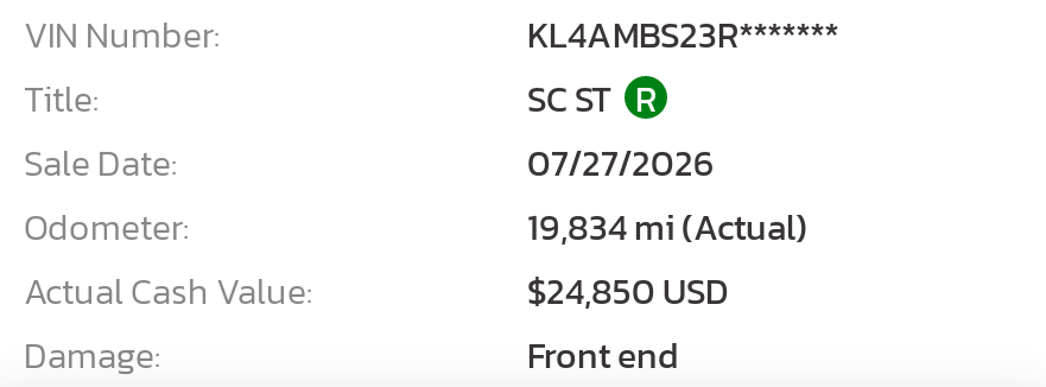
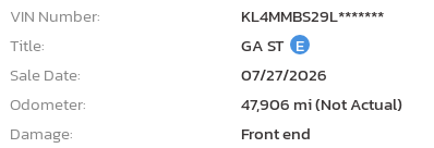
- KL4AMBS23R*******
+ KL4MMBS29L*******

- SC ST R
+ GA ST E

- 19,834 mi (Actual)
- Actual Cash Value:
- $24,850 USD
+ 47,906 mi (Not Actual)
